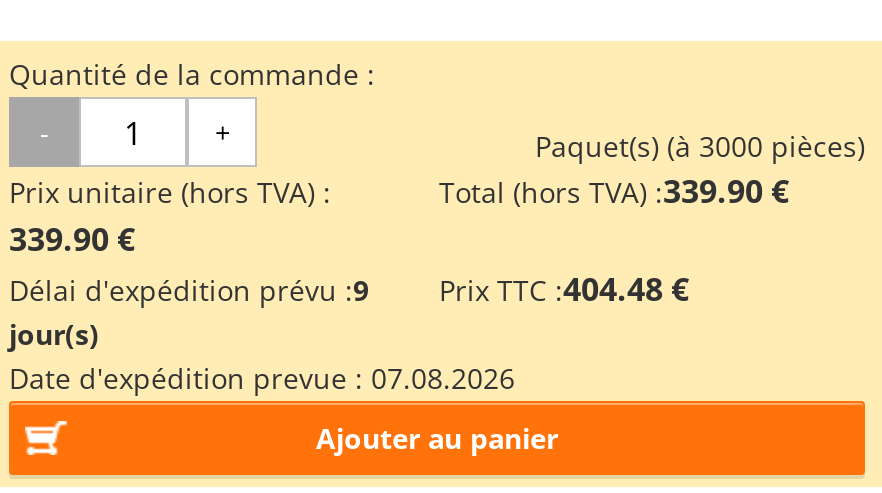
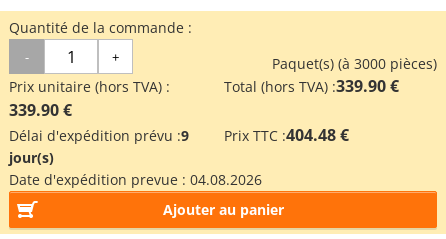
- Date d'expédition prevue : 07.08.2026
+ Date d'expédition prevue : 04.08.2026
